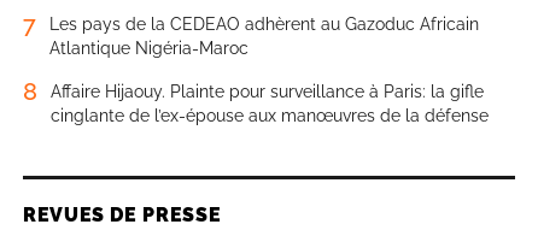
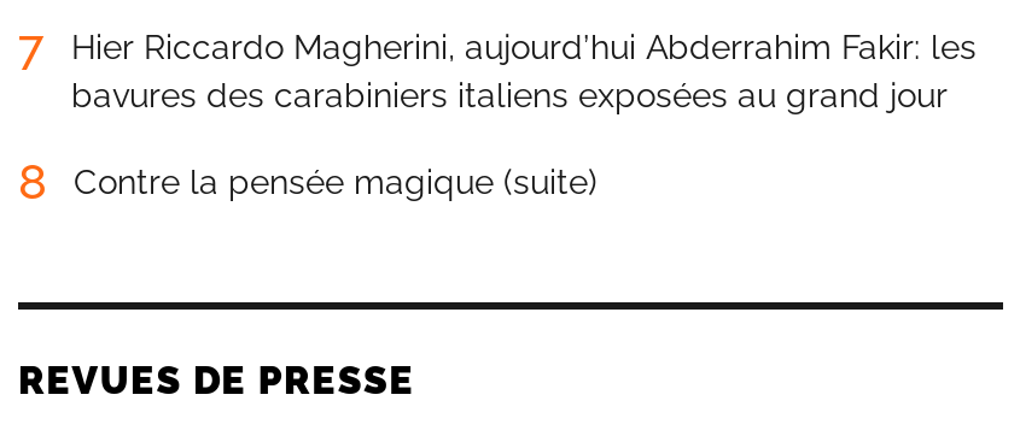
- Les pays de la CEDEAO adhèrent au Gazoduc Africain
- Atlantique Nigéria-Maroc
+ Hier Riccardo Magherini, aujourd’hui Abderrahim Fakir: les
+ bavures des carabiniers italiens exposées au grand jour

- Affaire Hijaouy. Plainte pour surveillance à Paris: la gifle
- cinglante de l’ex-épouse aux manœuvres de la défense
+ Contre la pensée magique (suite)
